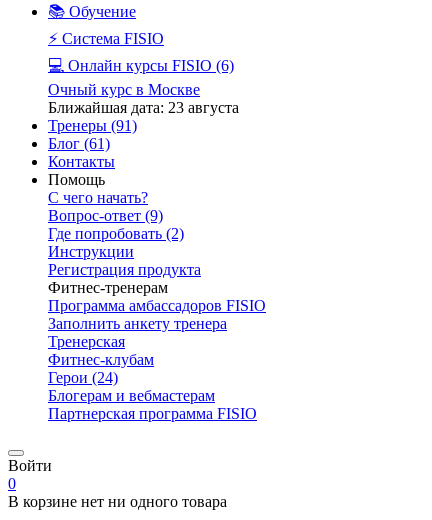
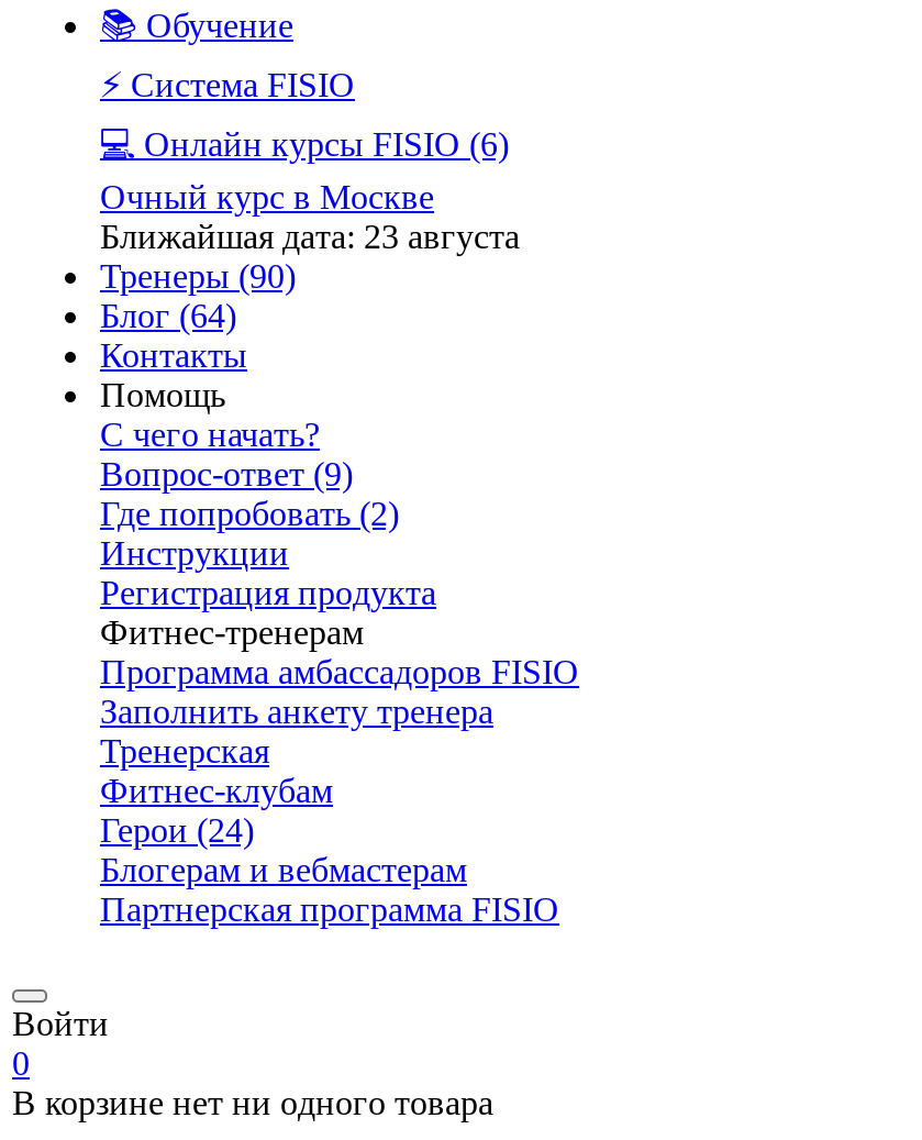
- Тренеры (91)
+ Тренеры (90)

- Блог (61)
+ Блог (64)
